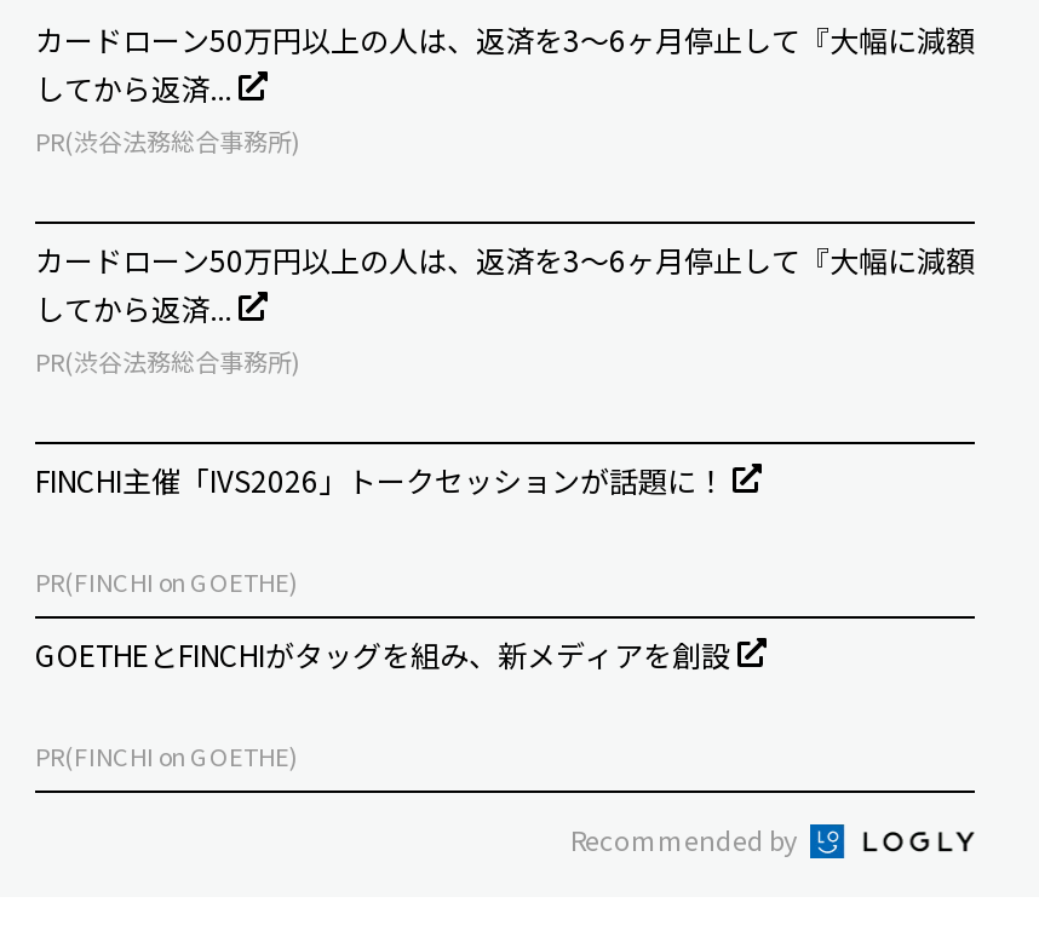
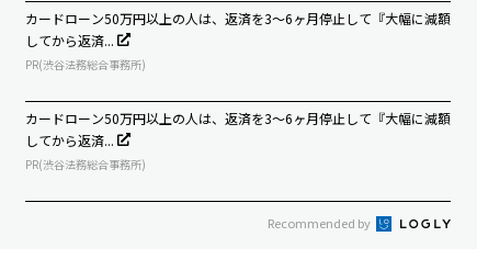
- FINCHI主催「IVS2026」トークセッションが話題に！
- PR(FINCHI on GOETHE)
- GOETHEとFINCHIがタッグを組み、新メディアを創設
- PR(FINCHI on GOETHE)
